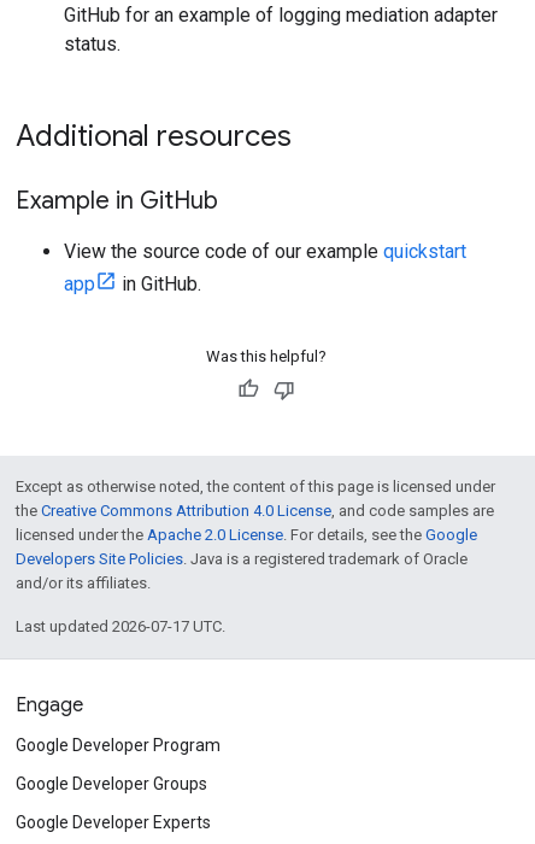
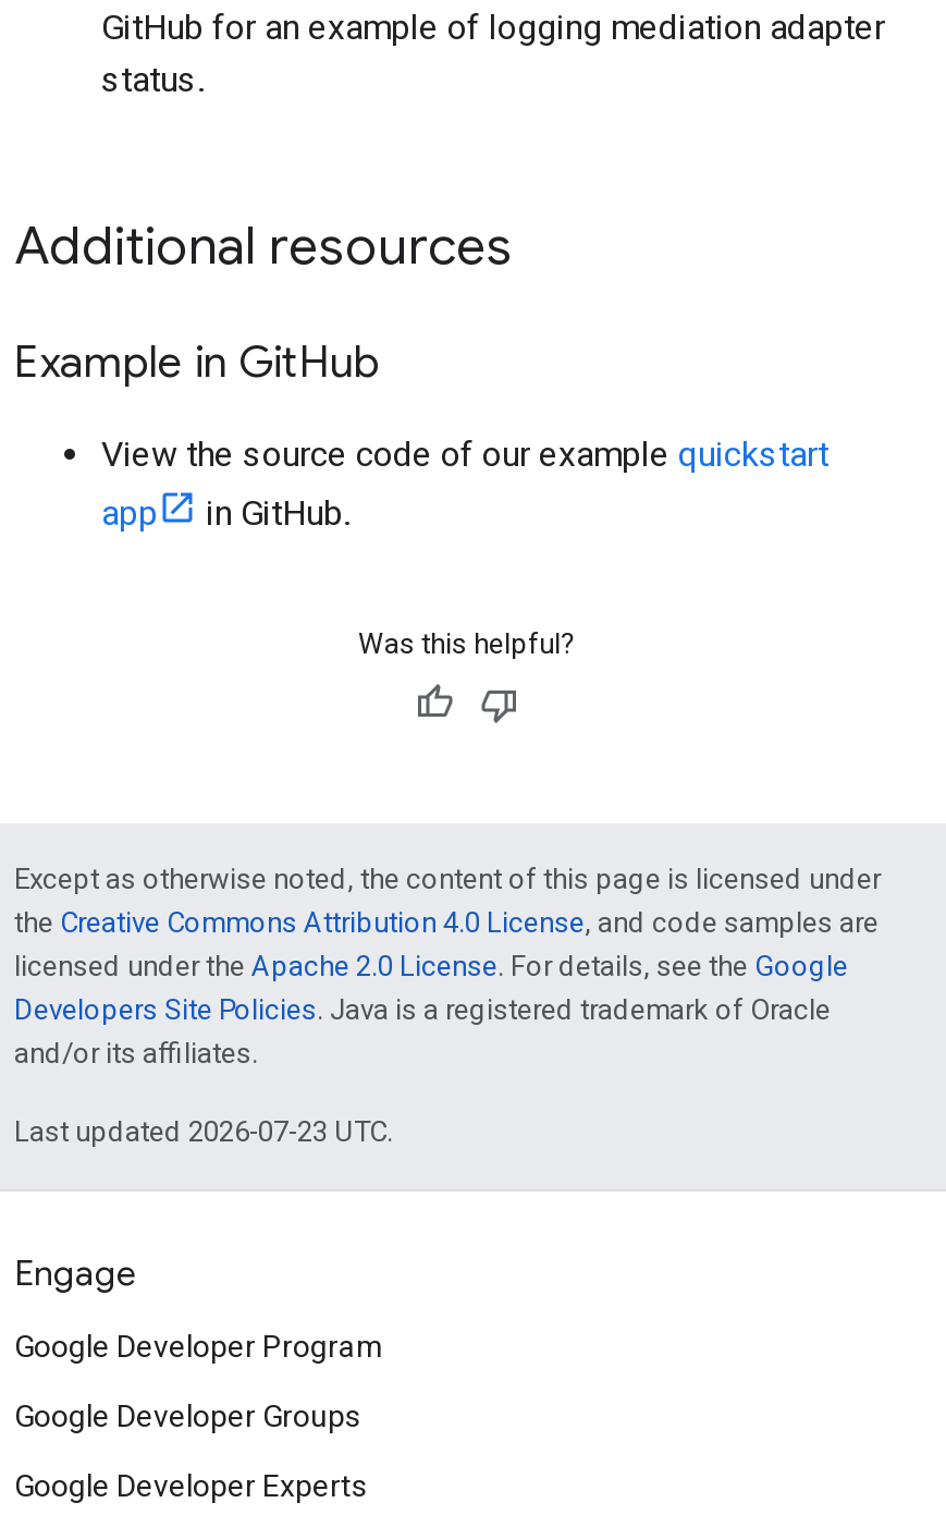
- Last updated 2026-07-17 UTC.
+ Last updated 2026-07-23 UTC.
